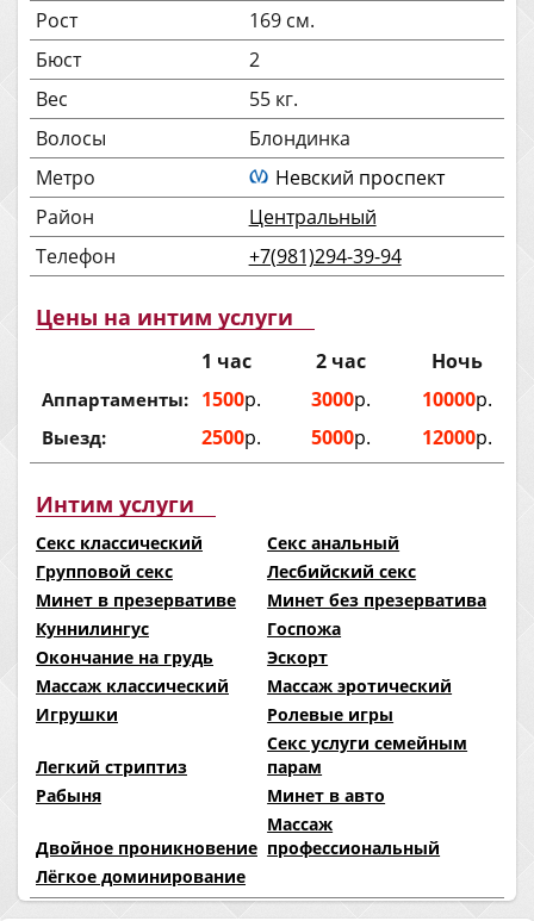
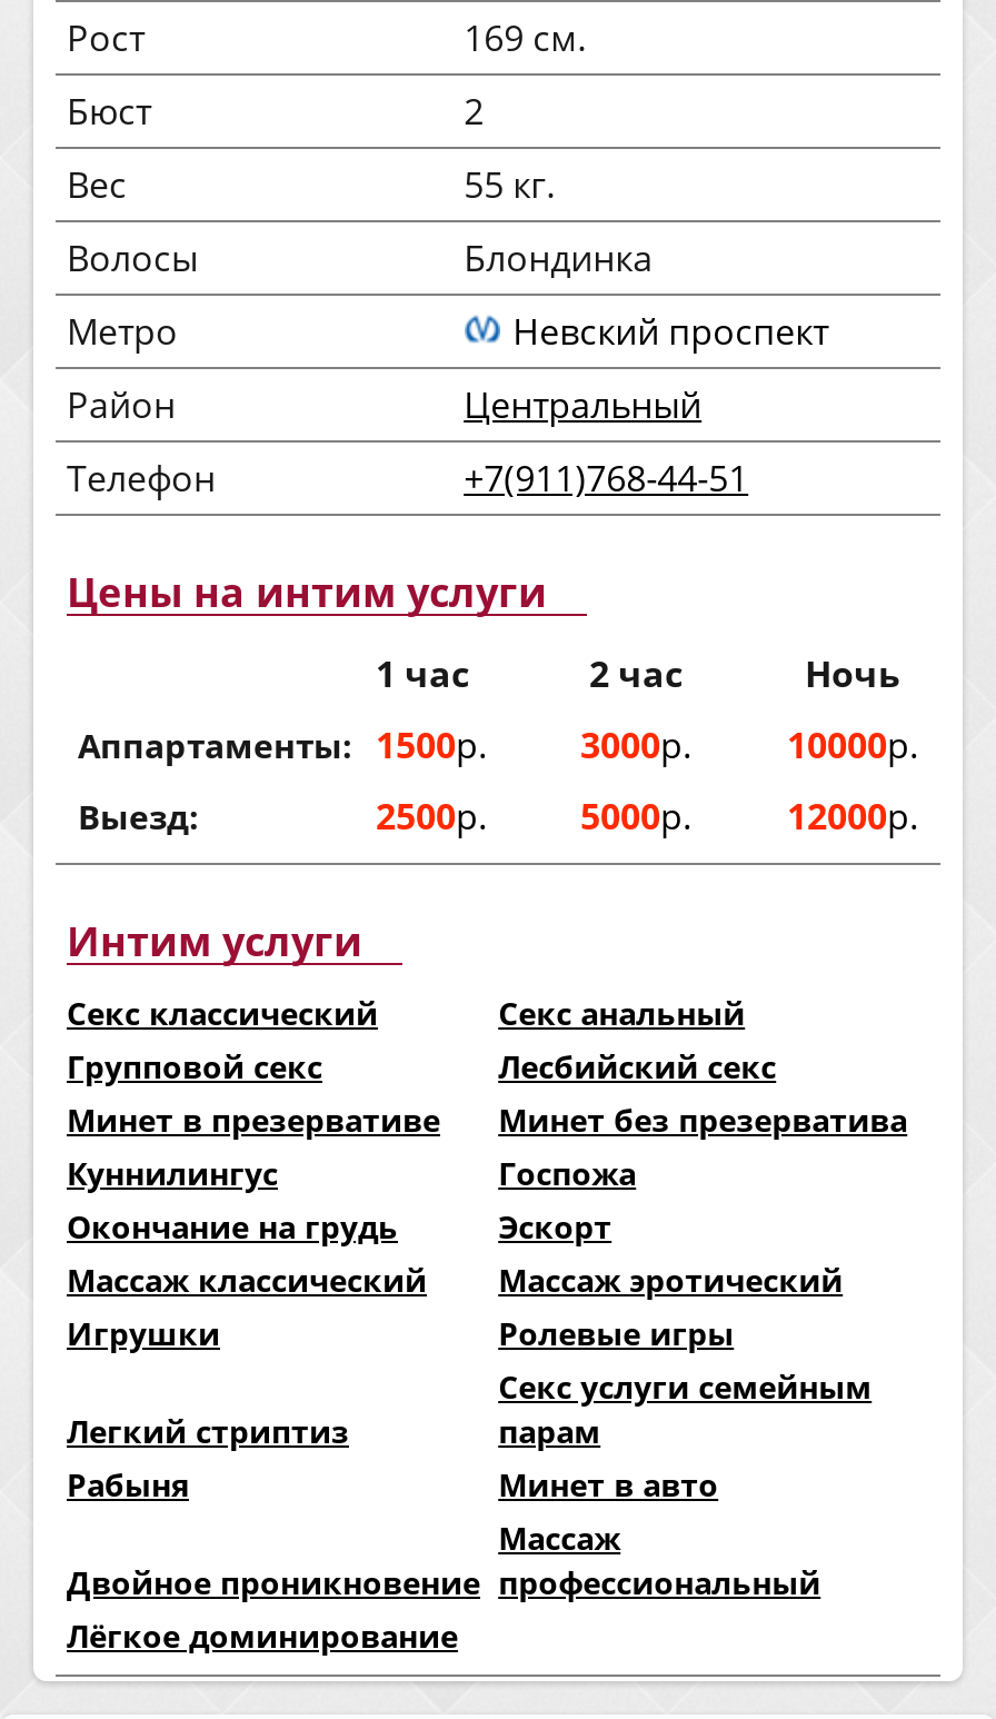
- +7(981)294-39-94
+ +7(911)768-44-51
